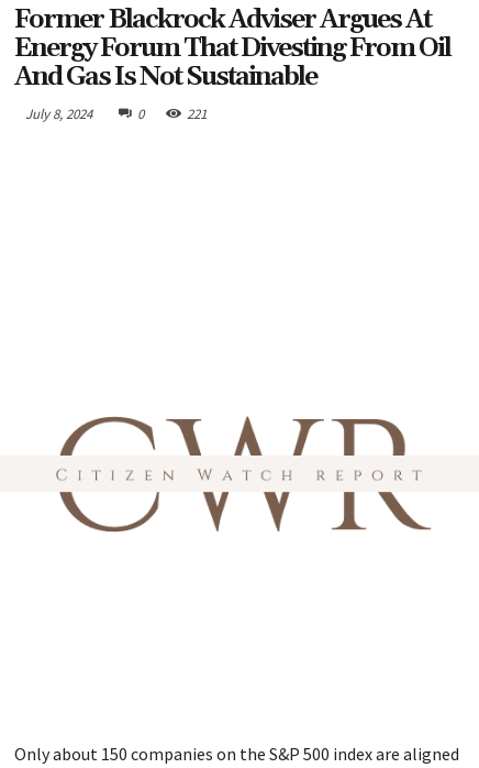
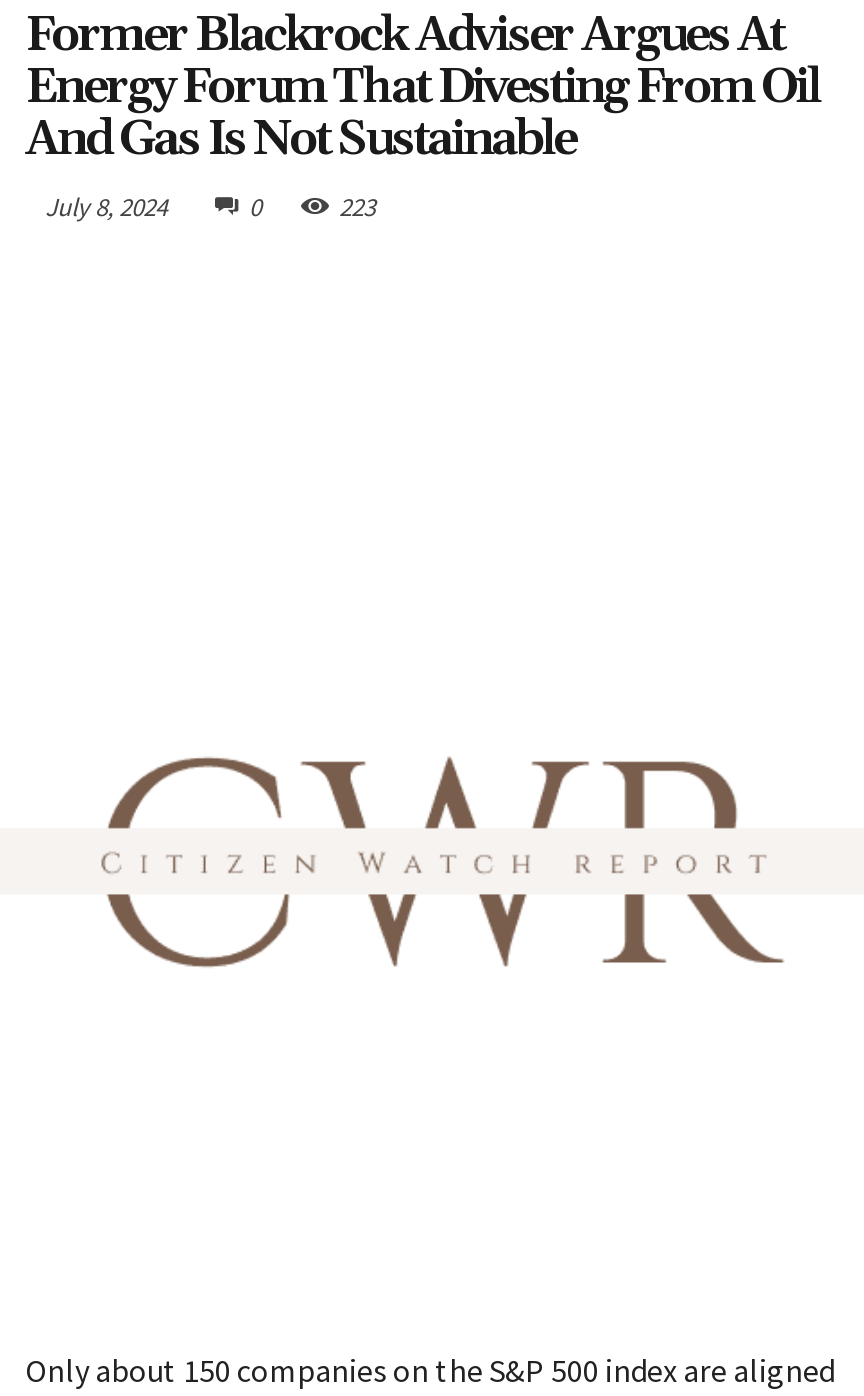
- 221
+ 223
